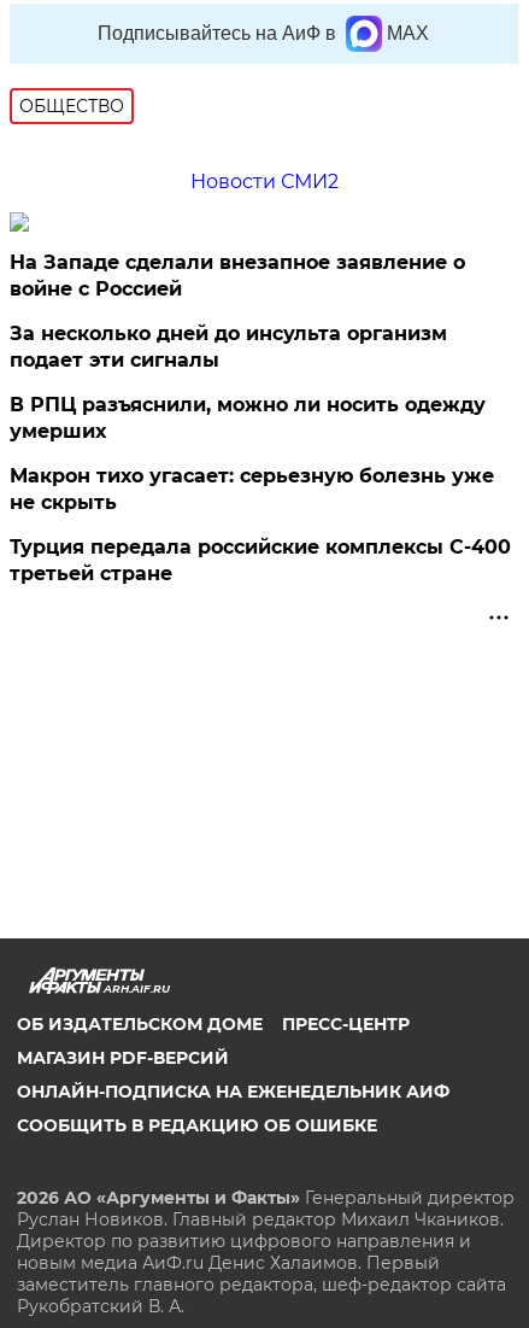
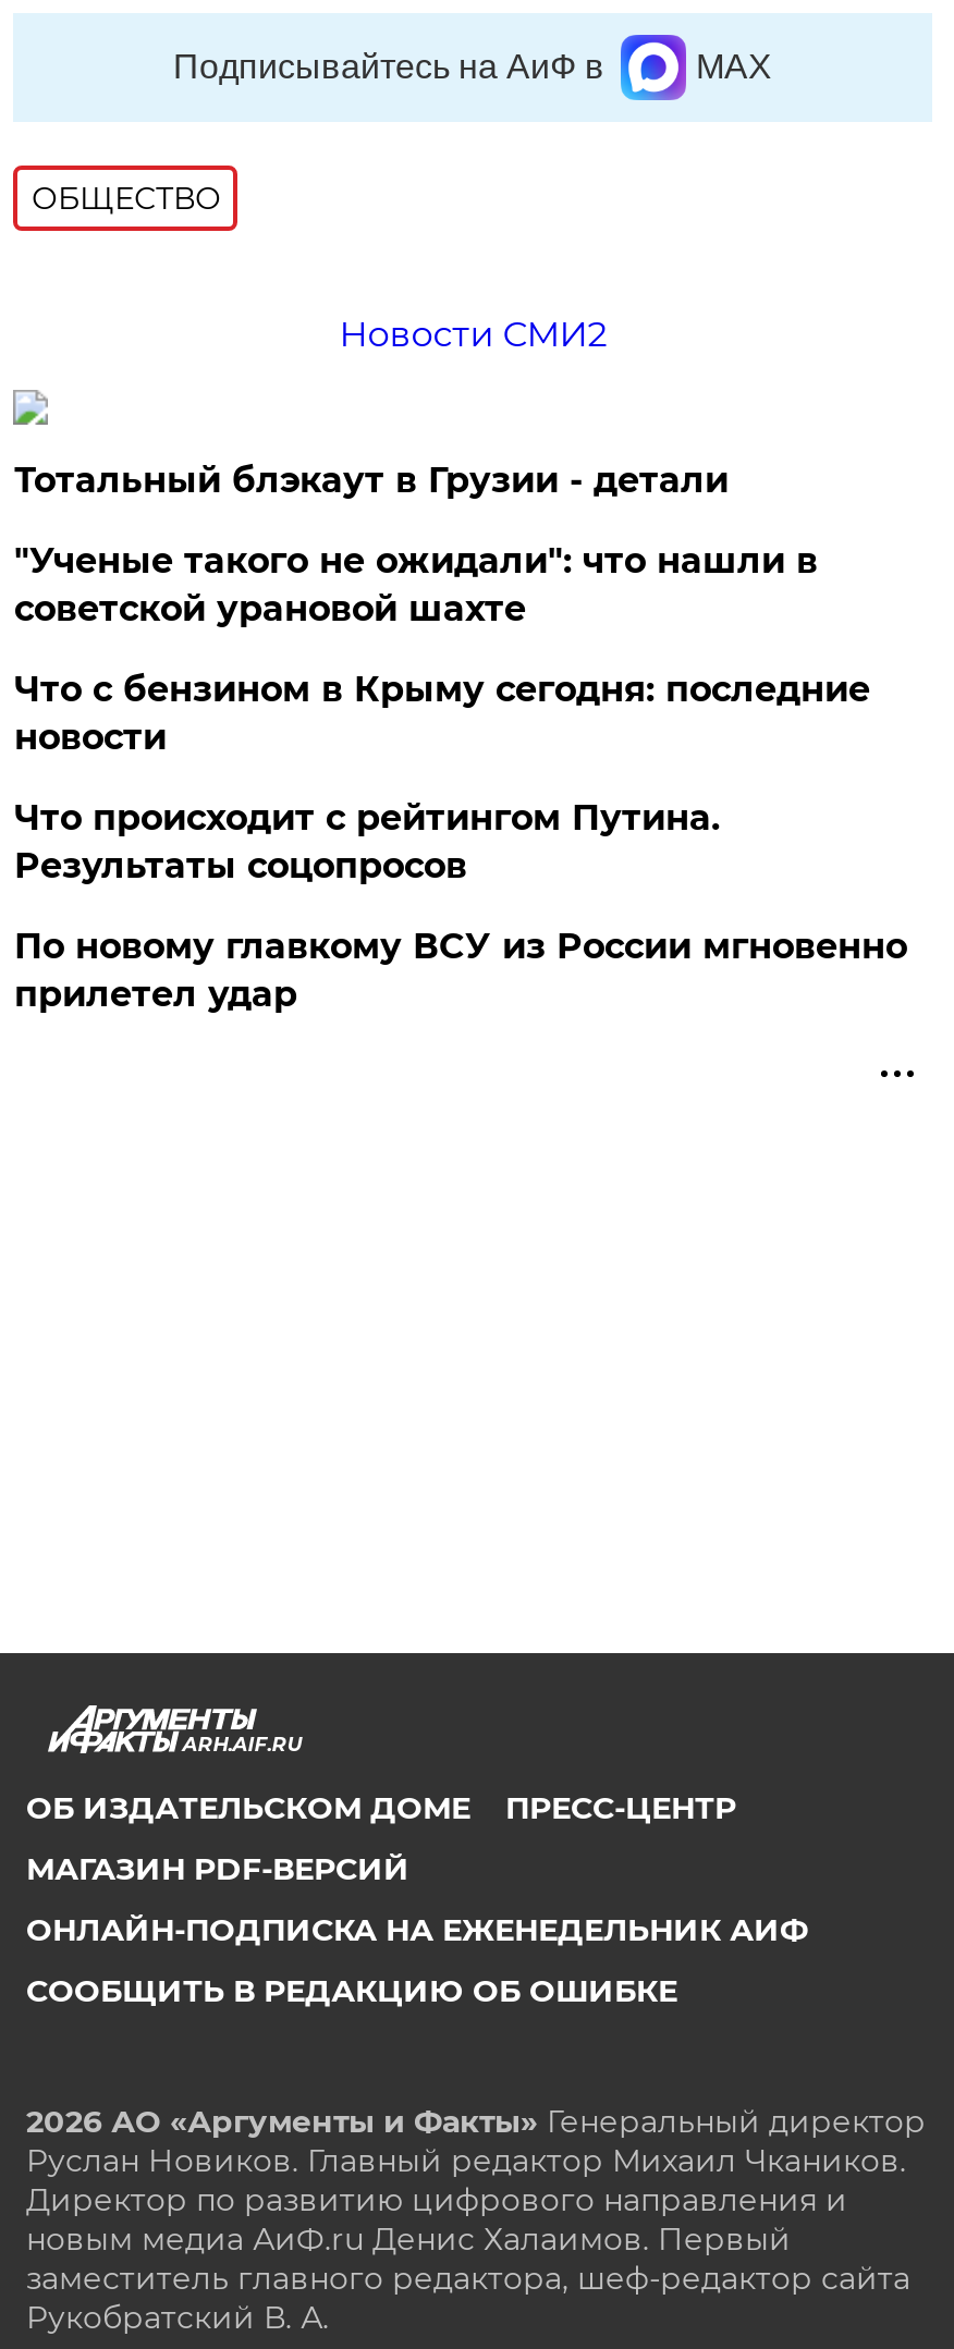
- На Западе сделали внезапное заявление о
- войне с Россией
+ Тотальный блэкаут в Грузии - детали

- За несколько дней до инсульта организм
- подает эти сигналы
+ "Ученые такого не ожидали": что нашли в
+ советской урановой шахте

- В РПЦ разъяснили, можно ли носить одежду
- умерших
+ Что с бензином в Крыму сегодня: последние
+ новости

- Макрон тихо угасает: серьезную болезнь уже
- не скрыть
+ Что происходит с рейтингом Путина.
+ Результаты соцопросов

- Турция передала российские комплексы С-400
- третьей стране
+ По новому главкому ВСУ из России мгновенно
+ прилетел удар
